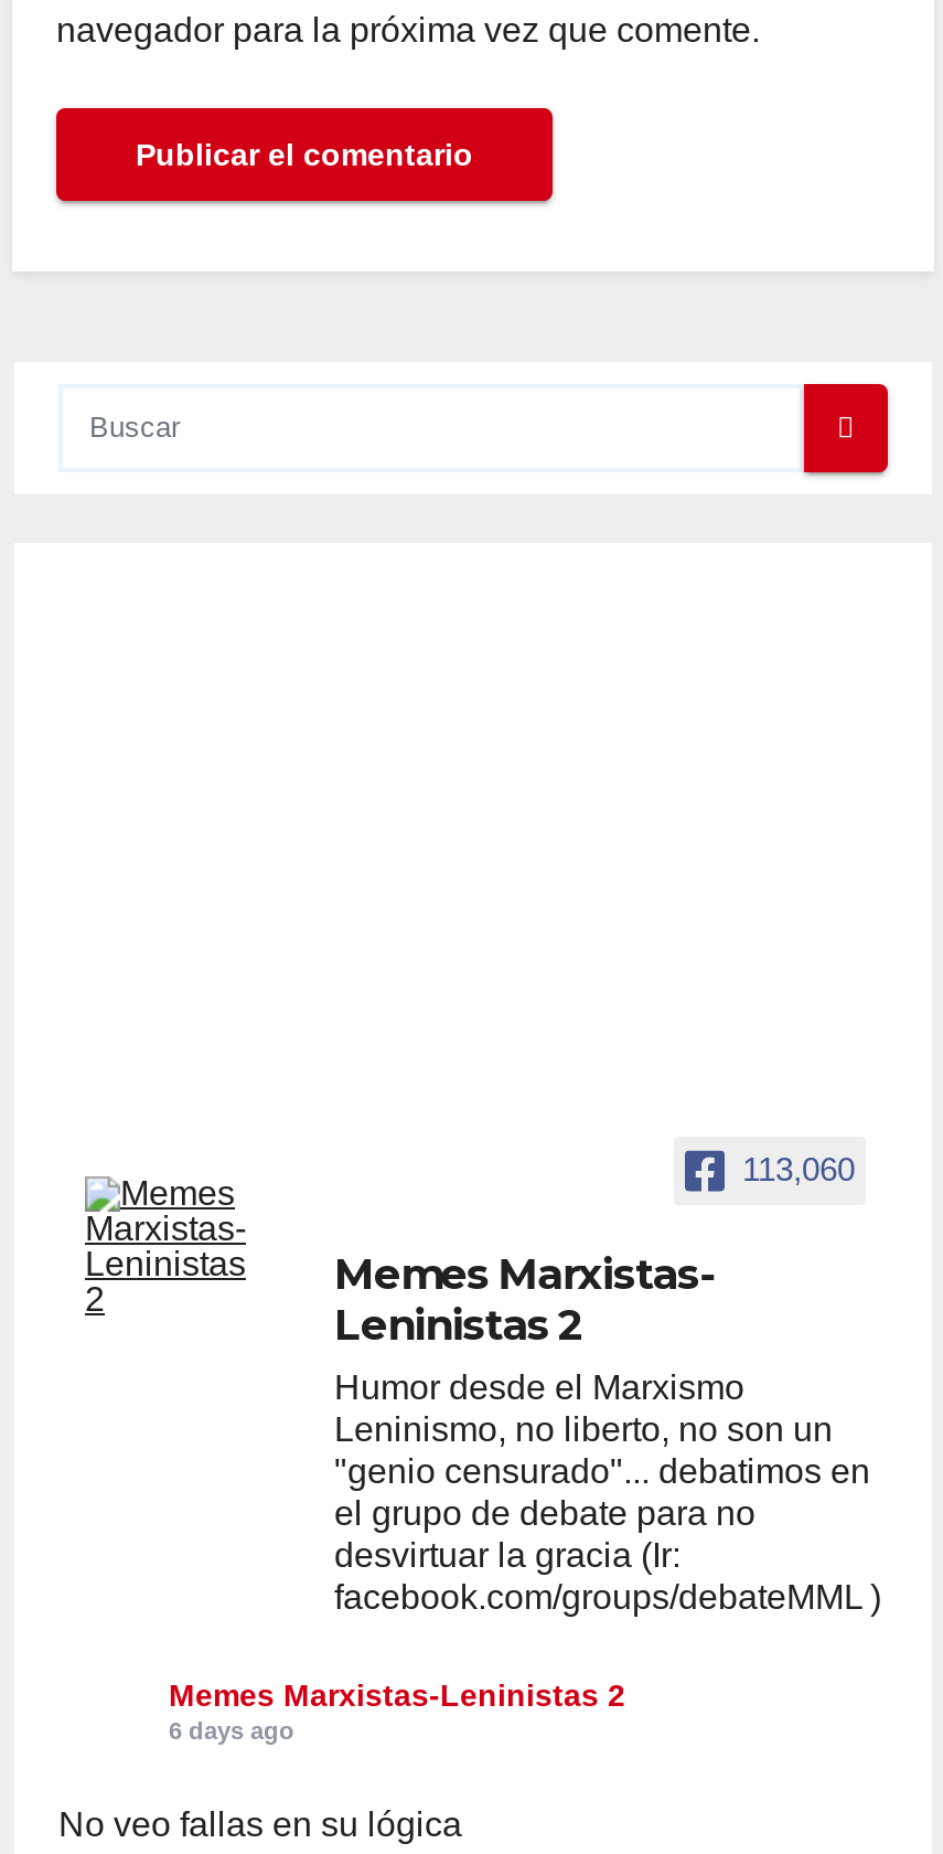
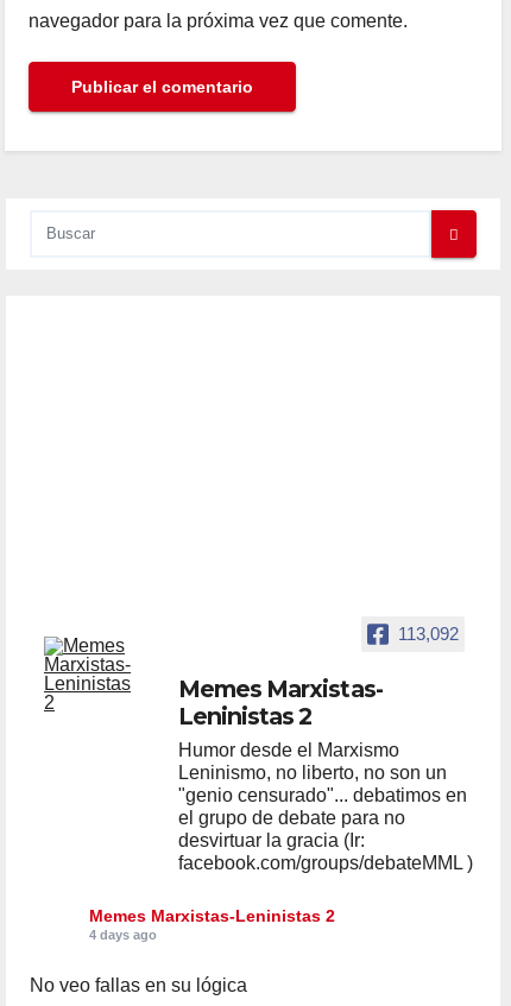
- 113,060
+ 113,092

- 6 days ago
+ 4 days ago
